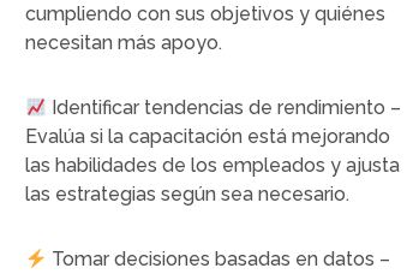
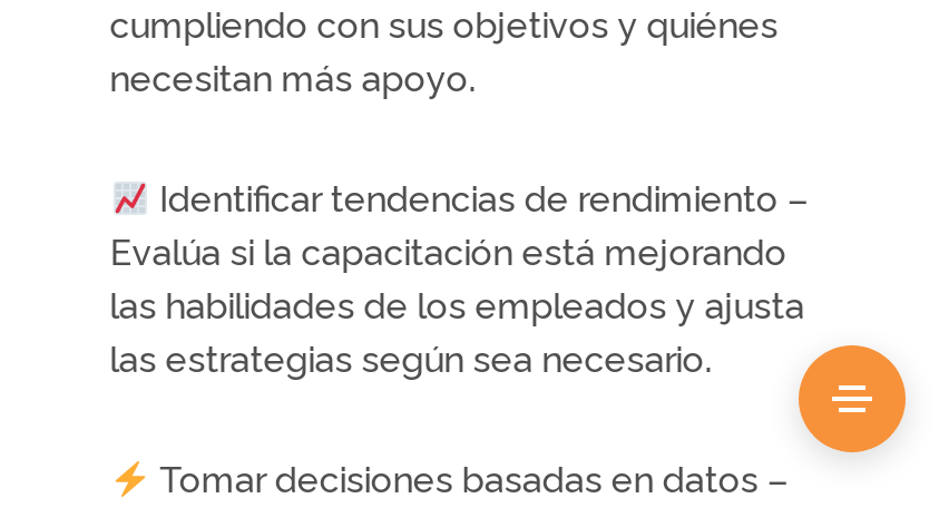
+ [image]
